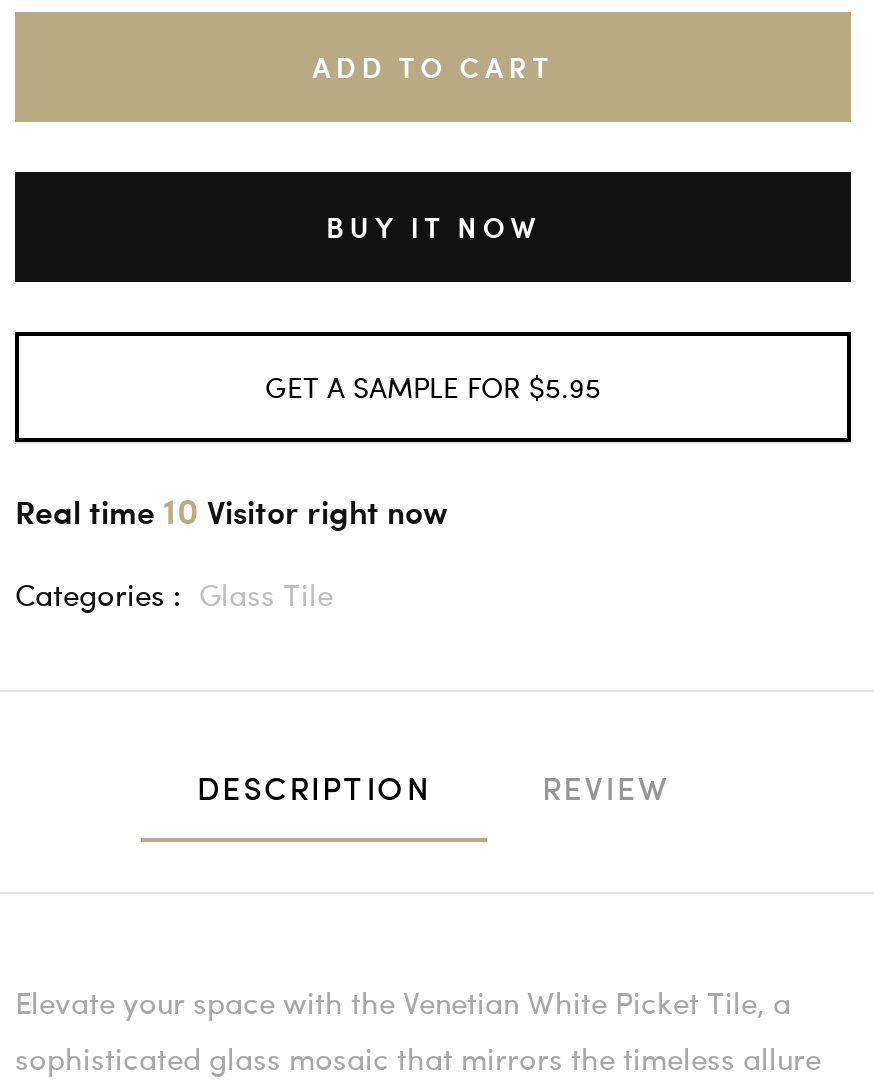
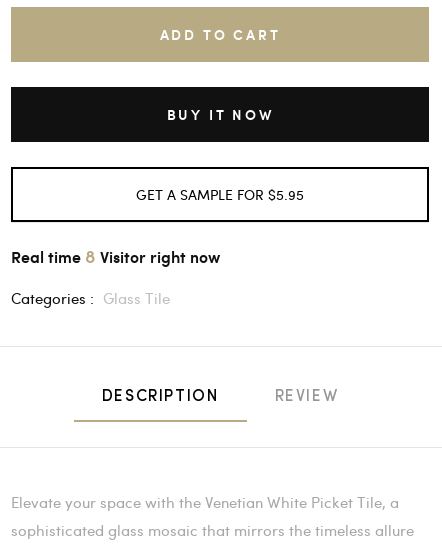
- Real time 10 Visitor right now
+ Real time 8 Visitor right now
